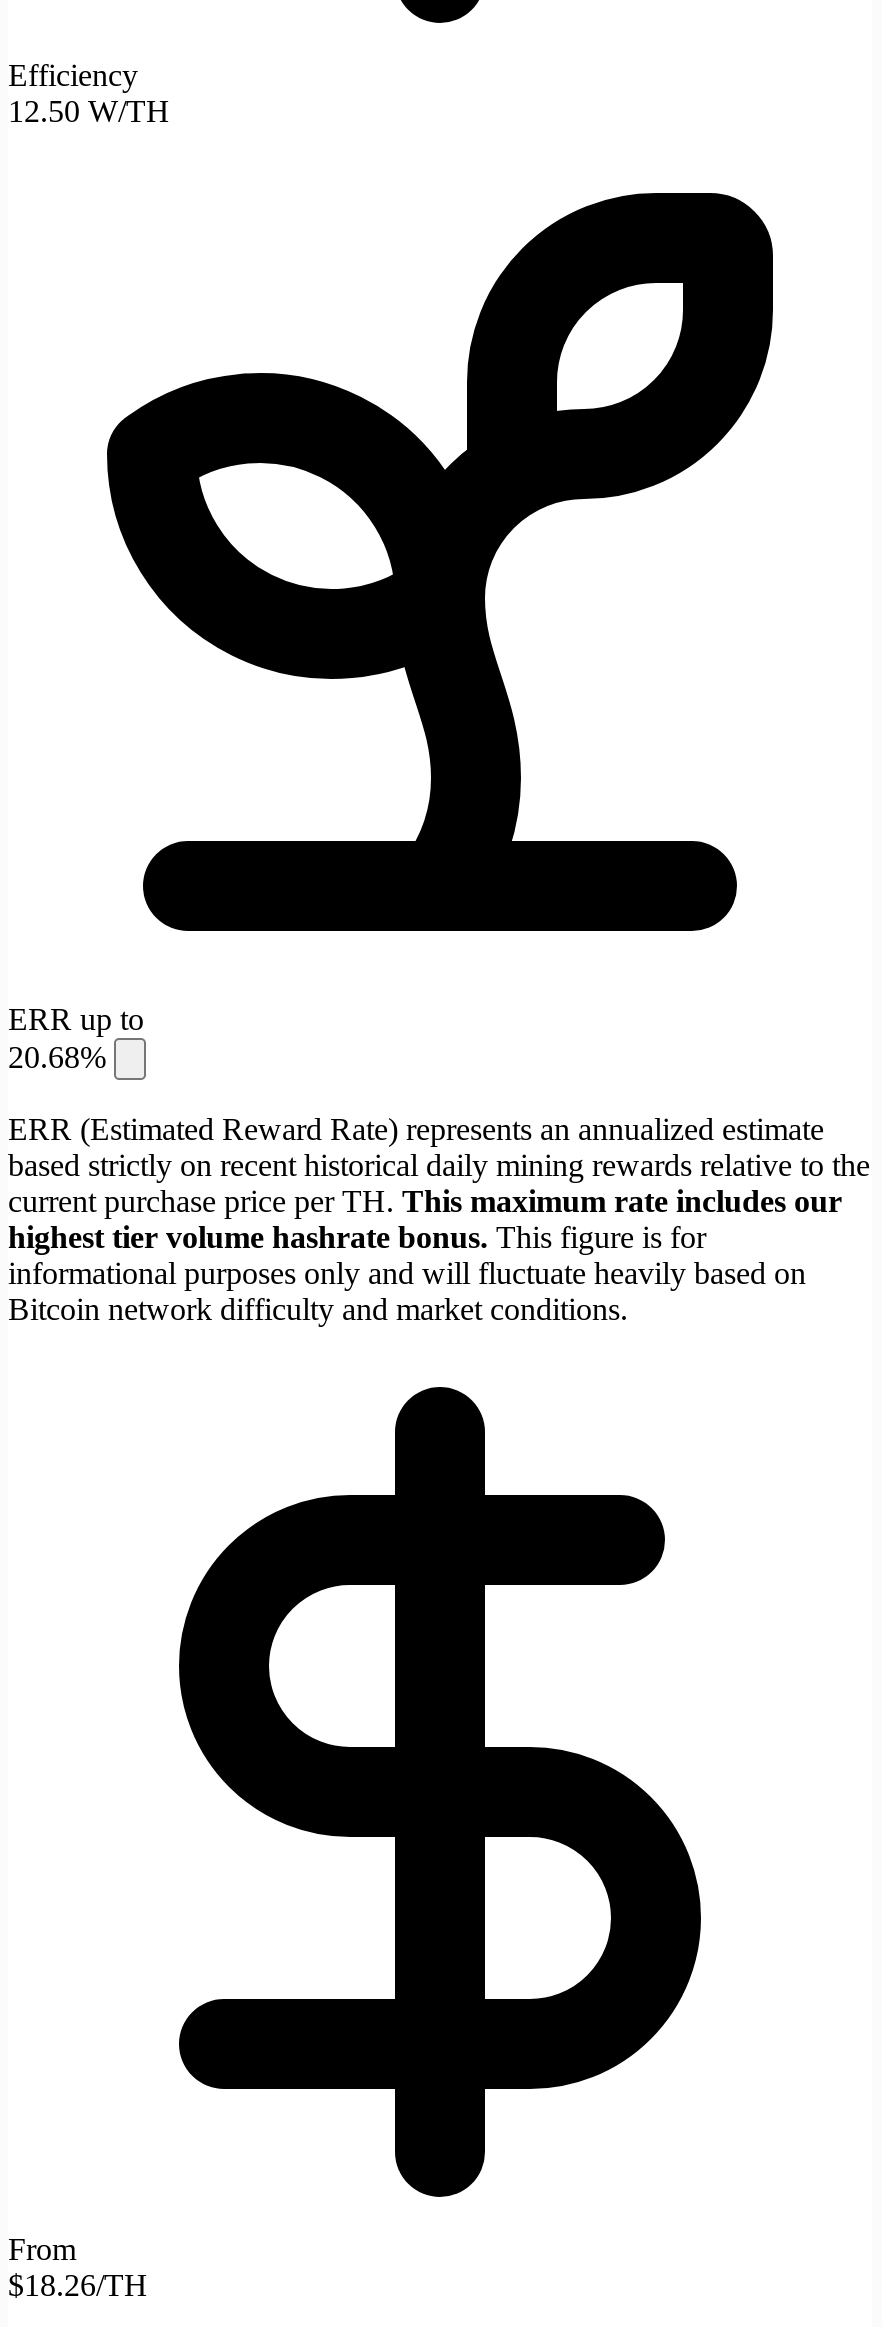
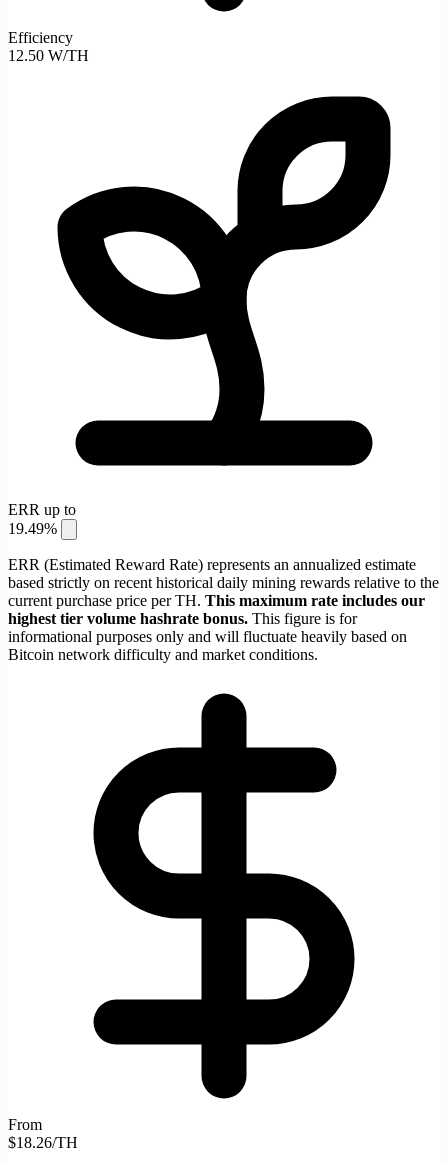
- 20.68%
+ 19.49%
